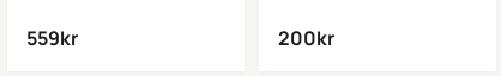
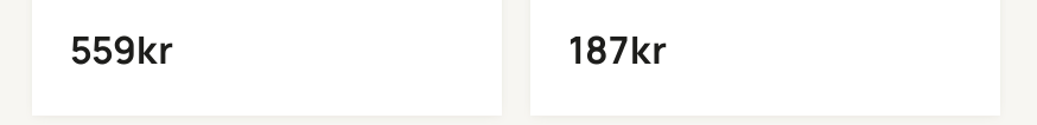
- 200kr
+ 187kr
